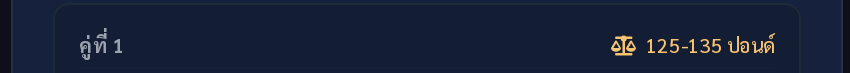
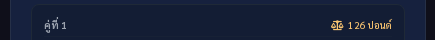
- 125-135 ปอนด์
+ 126 ปอนด์
